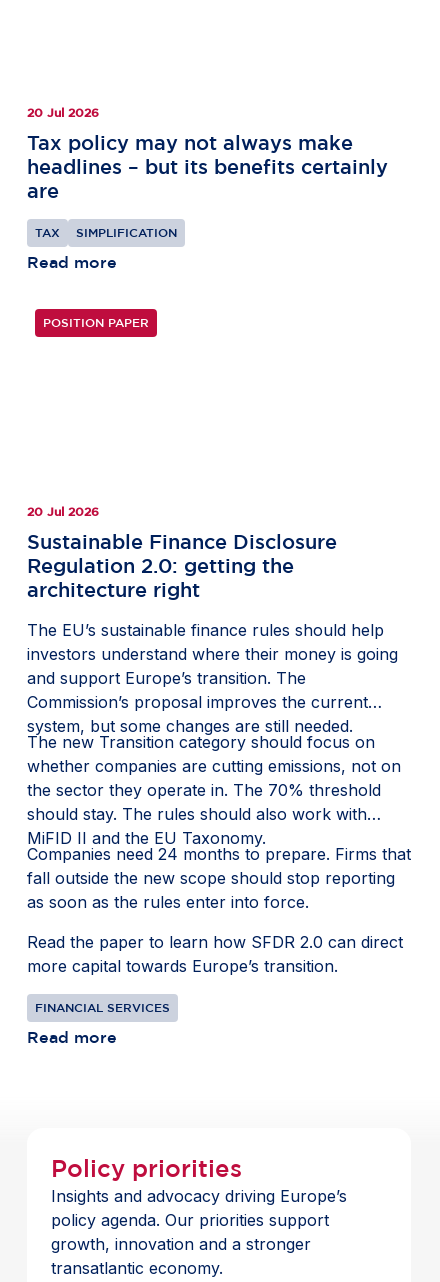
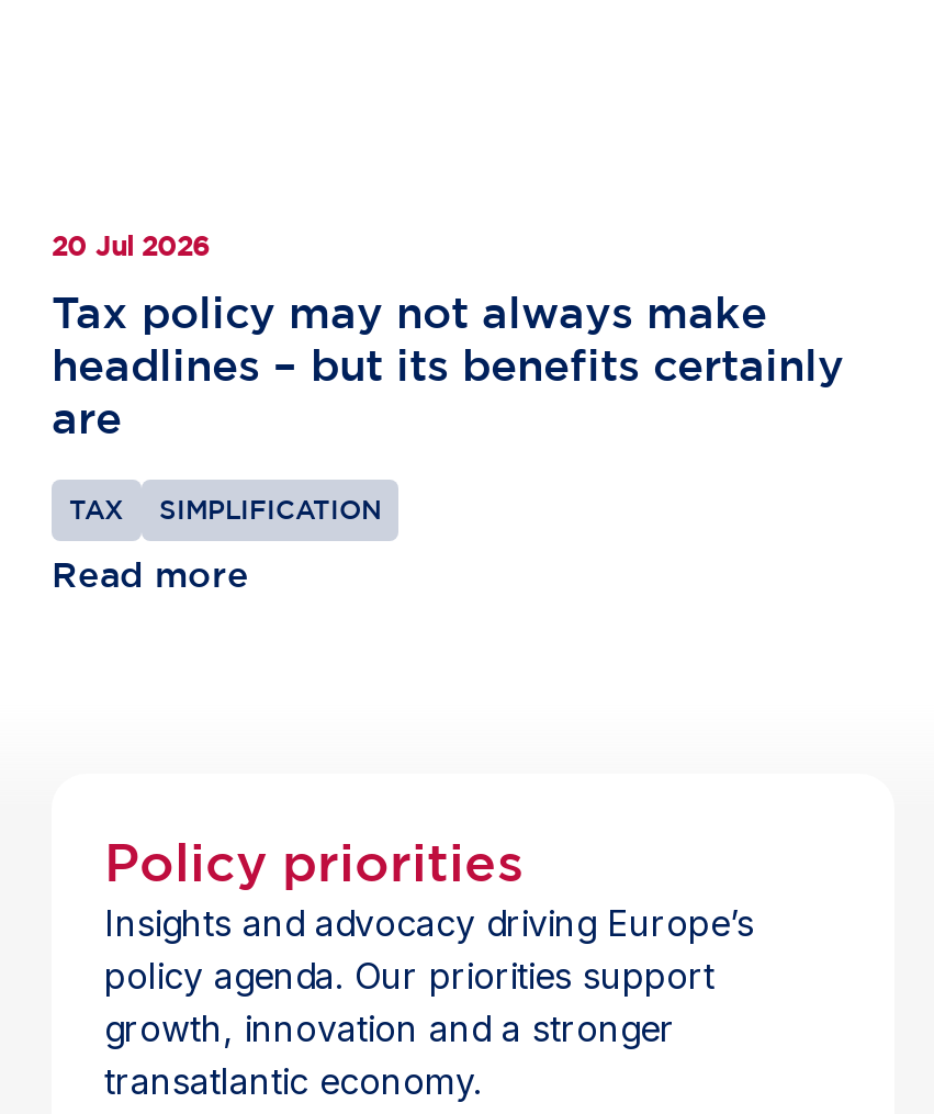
- POSITION PAPER

- 20 Jul 2026
- Sustainable Finance Disclosure
- Regulation 2.0: getting the
- architecture right
- The EU’s sustainable finance rules should help
- investors understand where their money is going
- and support Europe’s transition. The
- Commission’s proposal improves the current
- system, but some changes are still needed.
- The new Transition category should focus on
- whether companies are cutting emissions, not on
- the sector they operate in. The 70% threshold
- should stay. The rules should also work with
- MiFID II and the EU Taxonomy.
- Companies need 24 months to prepare. Firms that
- fall outside the new scope should stop reporting
- as soon as the rules enter into force.
- Read the paper to learn how SFDR 2.0 can direct
- more capital towards Europe’s transition.
- FINANCIAL SERVICES
- Read more
